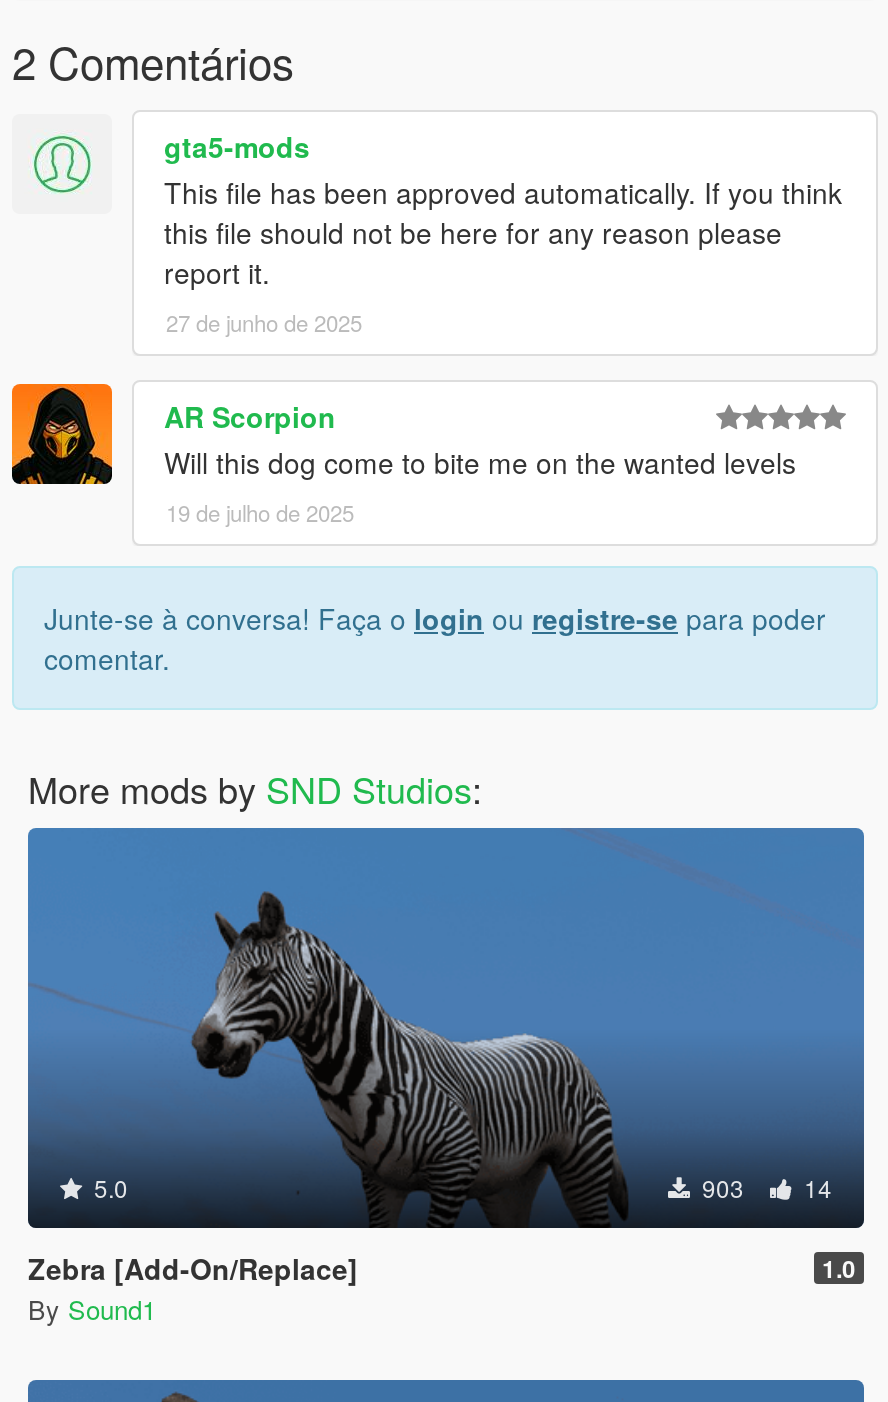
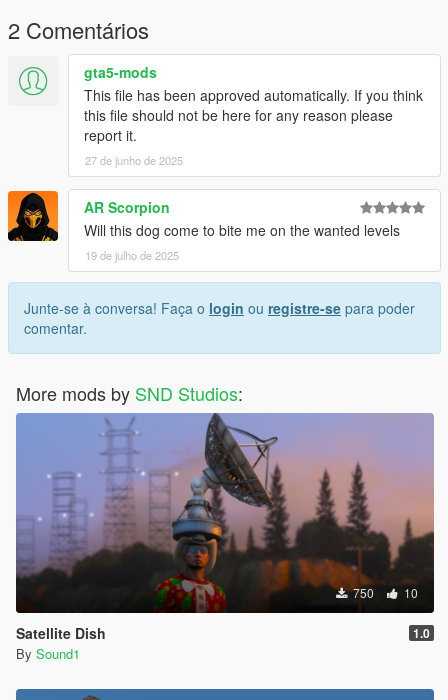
- [image]
- 5.0
- 903
- 14
+ [image]
+ 750
+ 10

- Zebra [Add-On/Replace]
+ Satellite Dish
